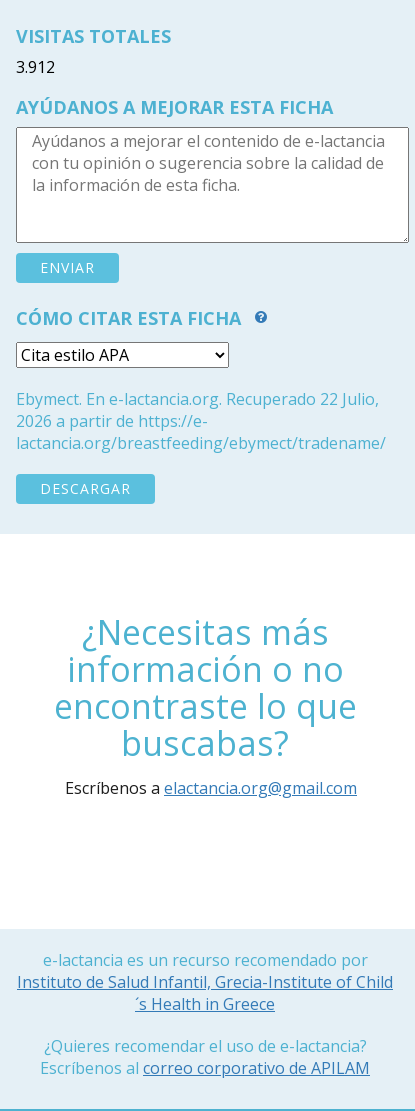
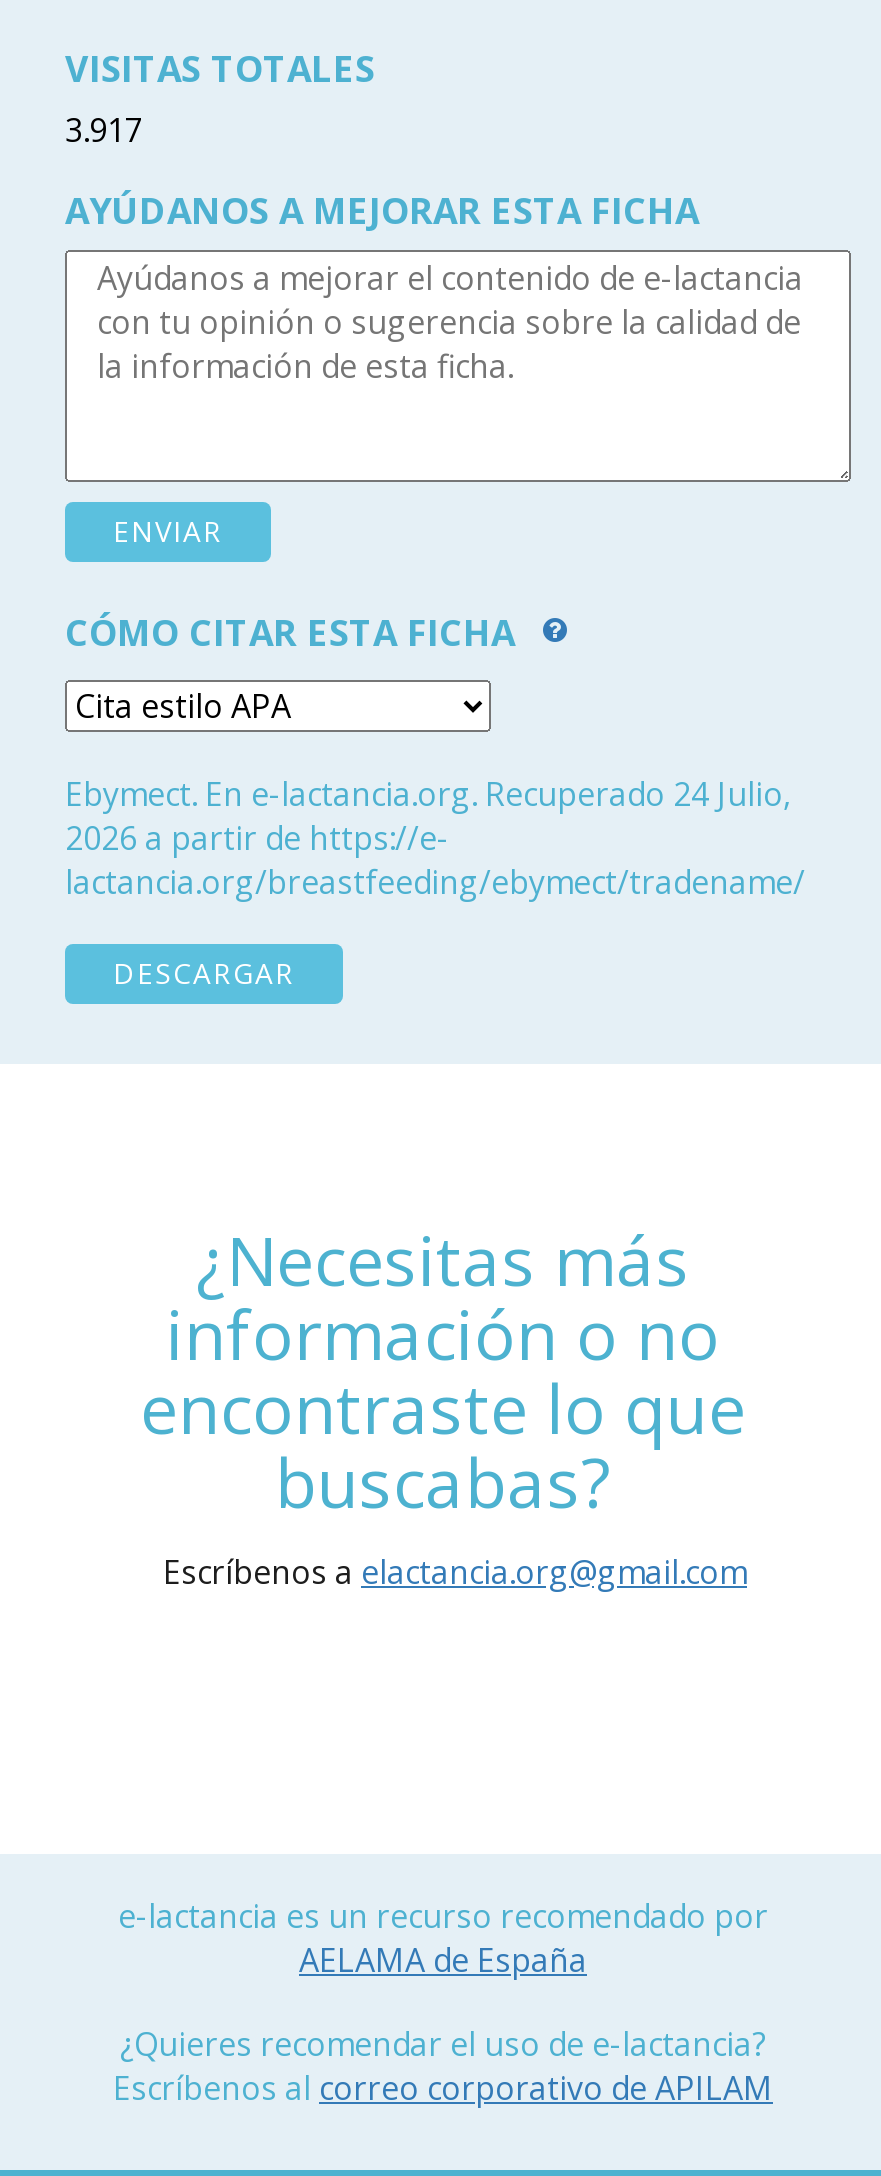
- 3.912
+ 3.917

- Ebymect. En e-lactancia.org. Recuperado 22 Julio,
+ Ebymect. En e-lactancia.org. Recuperado 24 Julio,

- Instituto de Salud Infantil, Grecia-Institute of Child
- ´s Health in Greece
+ AELAMA de España
